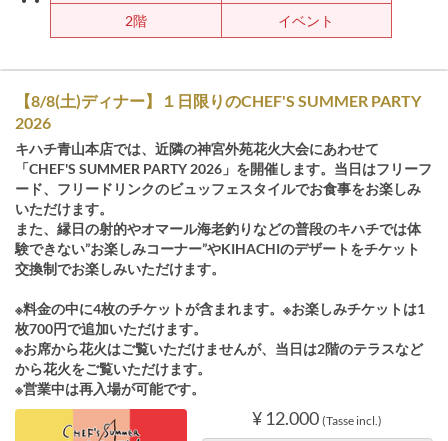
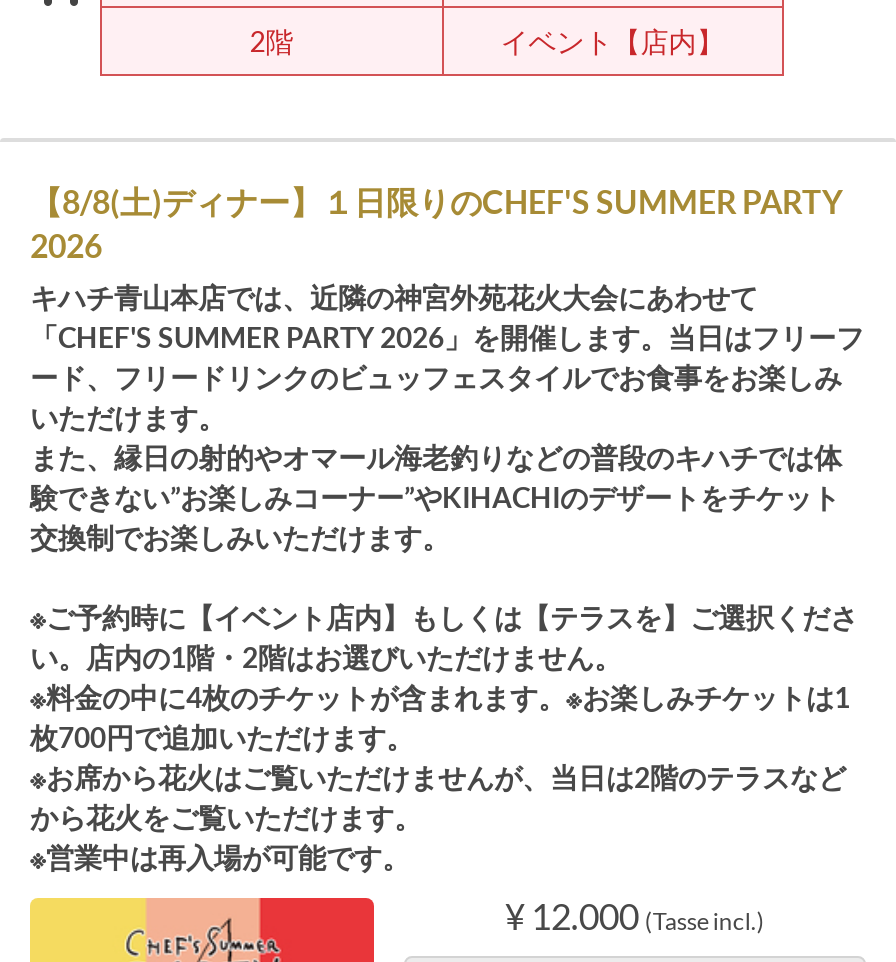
- イベント
+ イベント【店内】

+ ※ご予約時に【イベント店内】もしくは【テラスを】ご選択くださ
+ い。店内の1階・2階はお選びいただけません。
